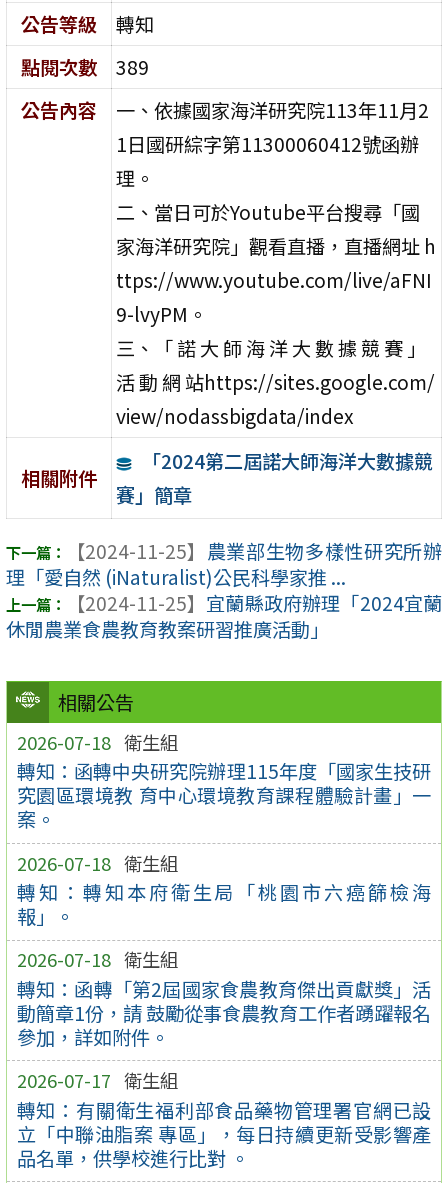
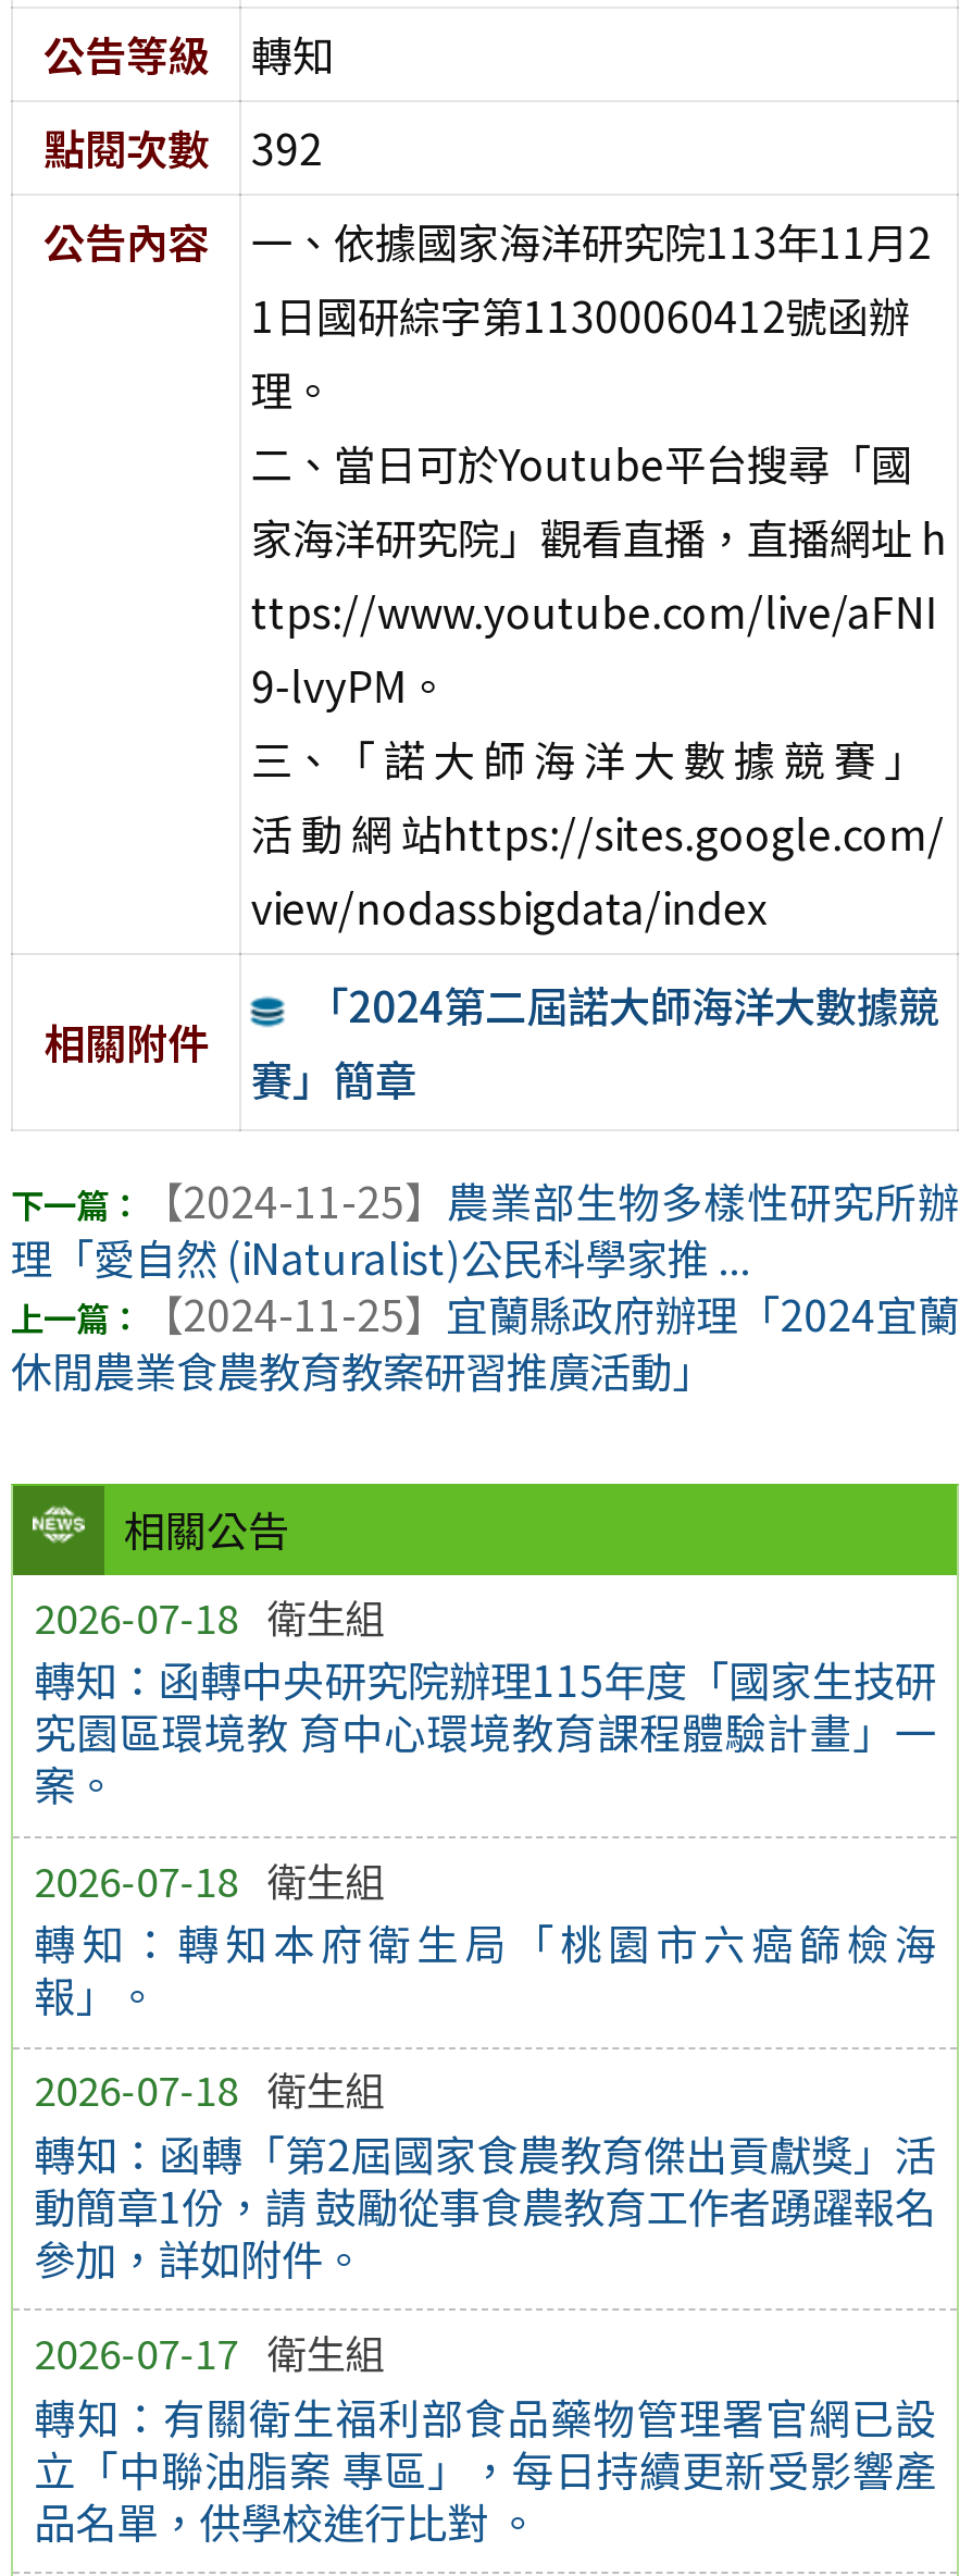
- 點閱次數 389
+ 點閱次數 392
